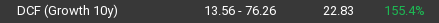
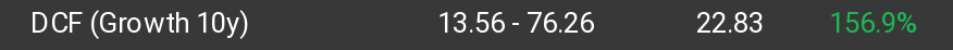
- 155.4%
+ 156.9%
